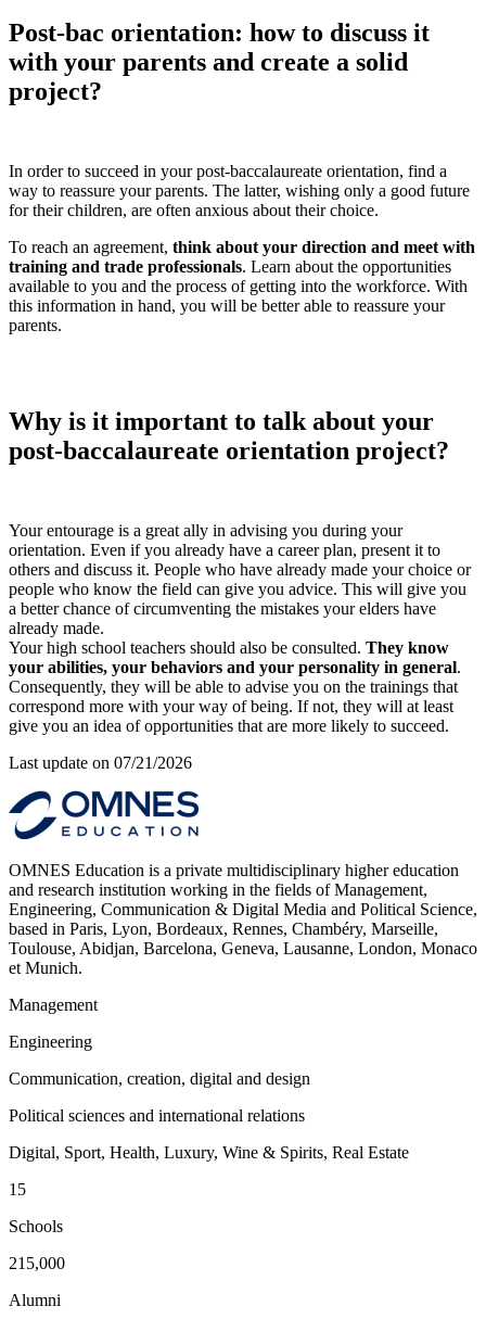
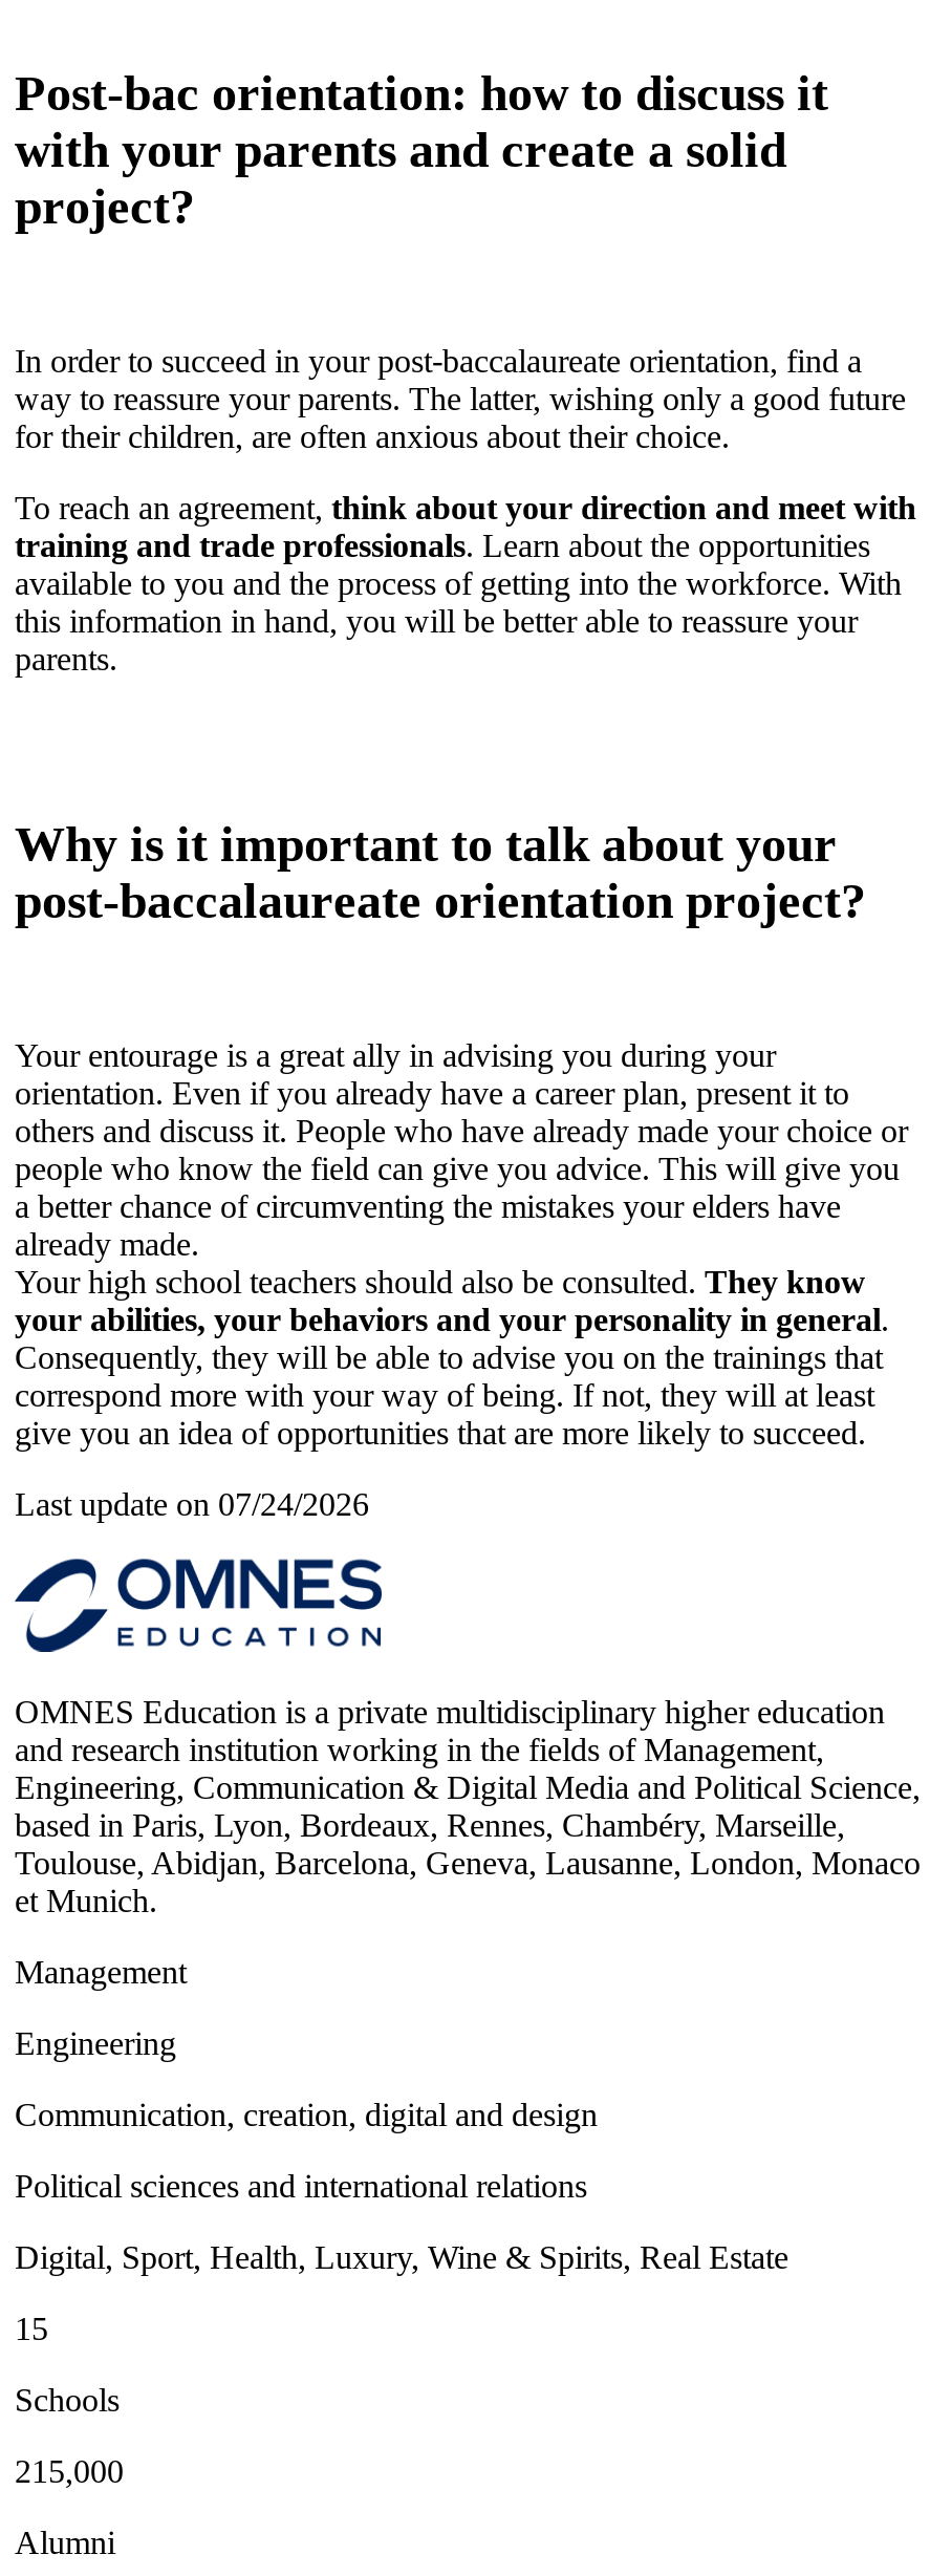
- Last update on 07/21/2026
+ Last update on 07/24/2026
